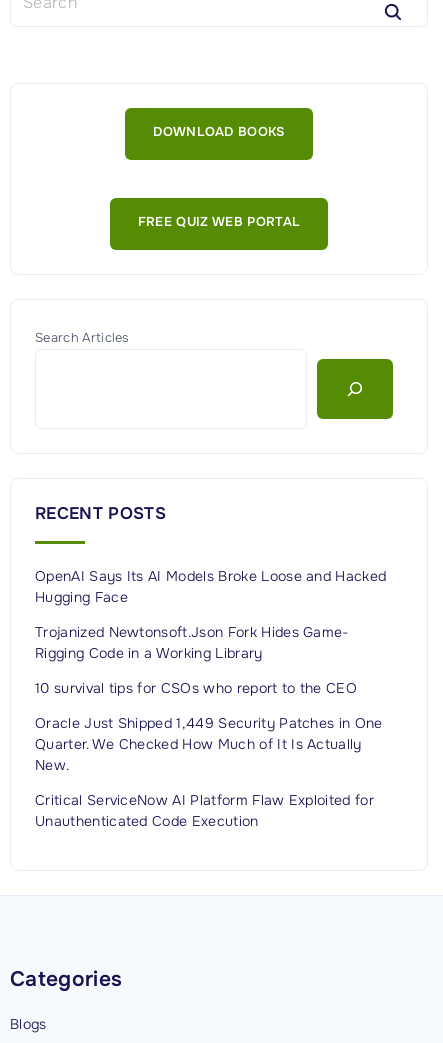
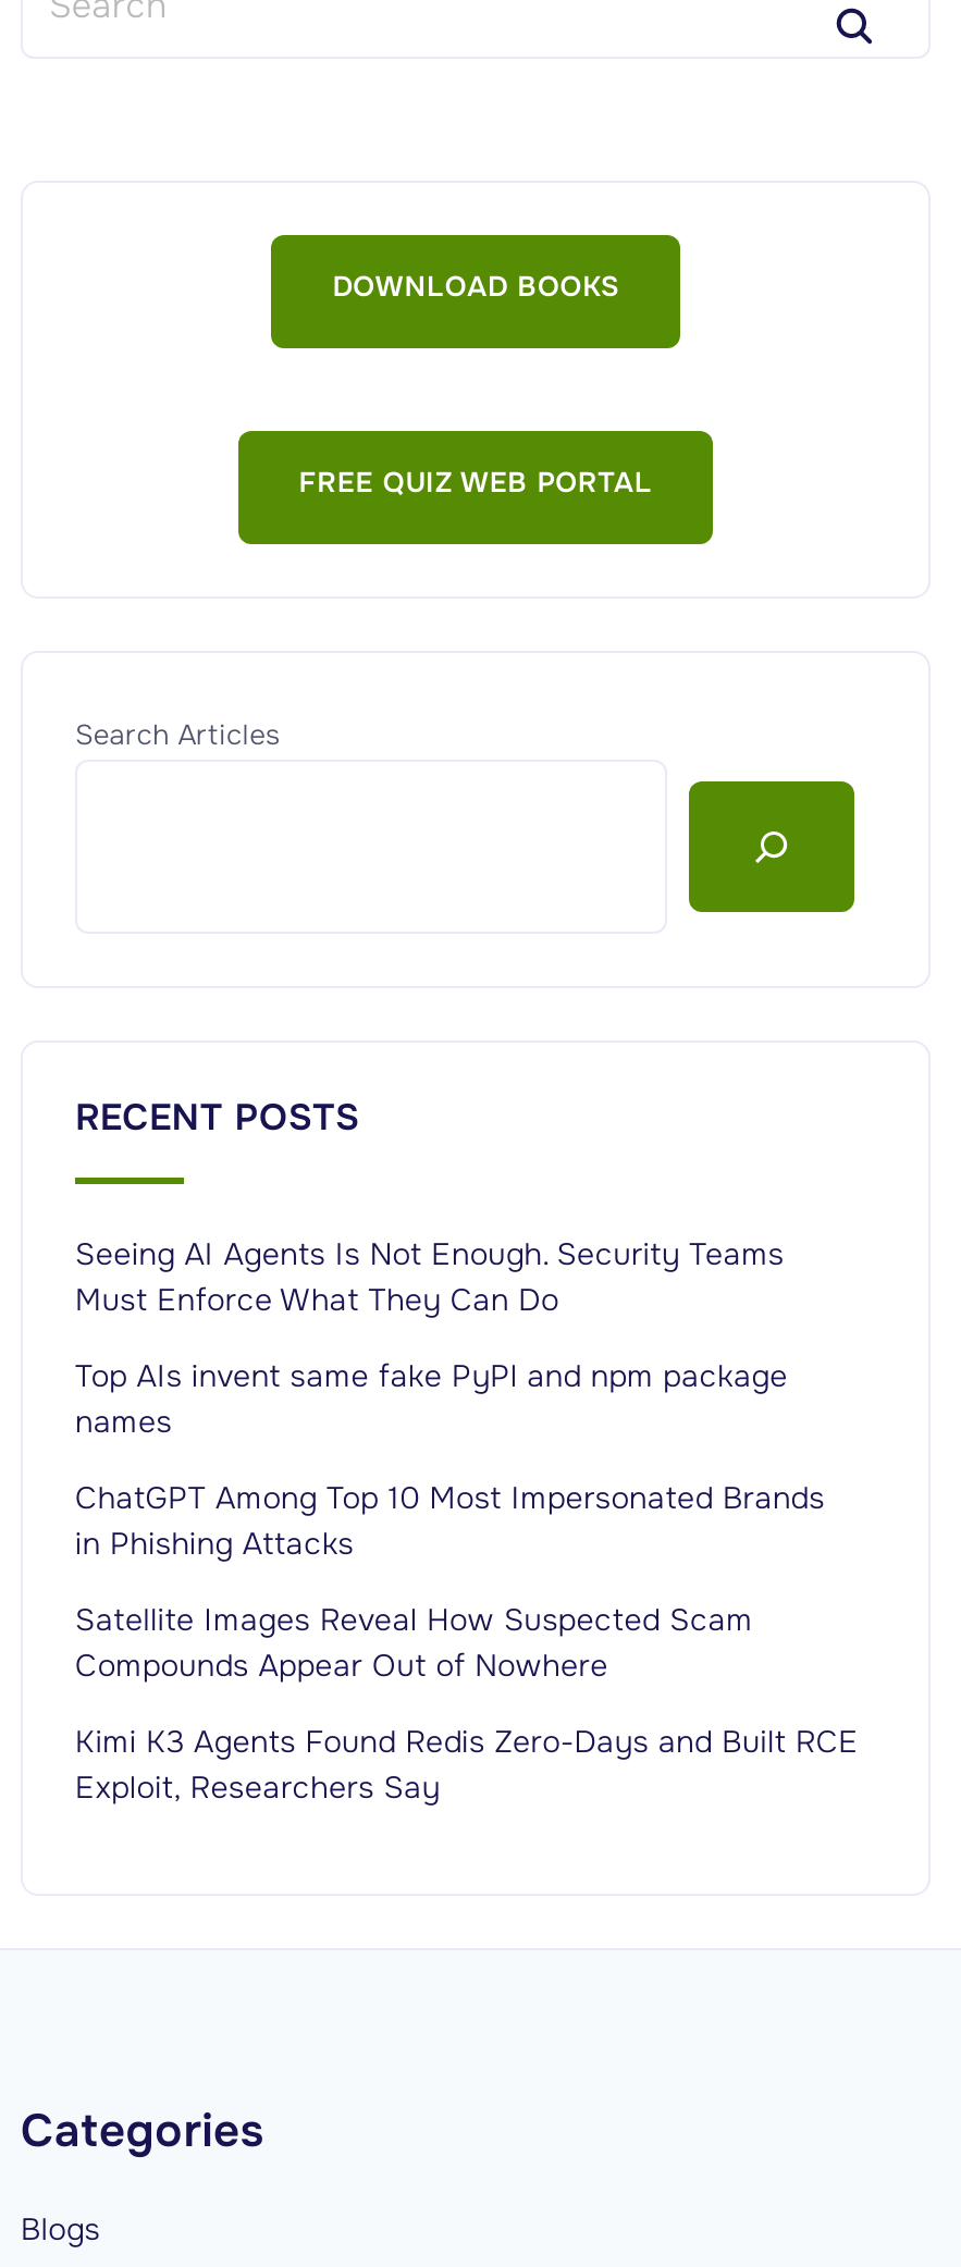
- OpenAI Says Its AI Models Broke Loose and Hacked
- Hugging Face
+ Seeing AI Agents Is Not Enough. Security Teams
+ Must Enforce What They Can Do

- Trojanized Newtonsoft.Json Fork Hides Game-
- Rigging Code in a Working Library
+ Top AIs invent same fake PyPl and npm package
+ names

- 10 survival tips for CSOs who report to the CEO
+ ChatGPT Among Top 10 Most Impersonated Brands
+ in Phishing Attacks

- Oracle Just Shipped 1,449 Security Patches in One
- Quarter. We Checked How Much of It Is Actually
- New.
+ Satellite Images Reveal How Suspected Scam
+ Compounds Appear Out of Nowhere

- Critical ServiceNow AI Platform Flaw Exploited for
- Unauthenticated Code Execution
+ Kimi K3 Agents Found Redis Zero-Days and Built RCE
+ Exploit, Researchers Say
